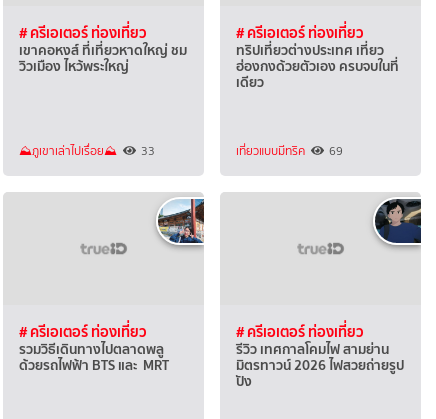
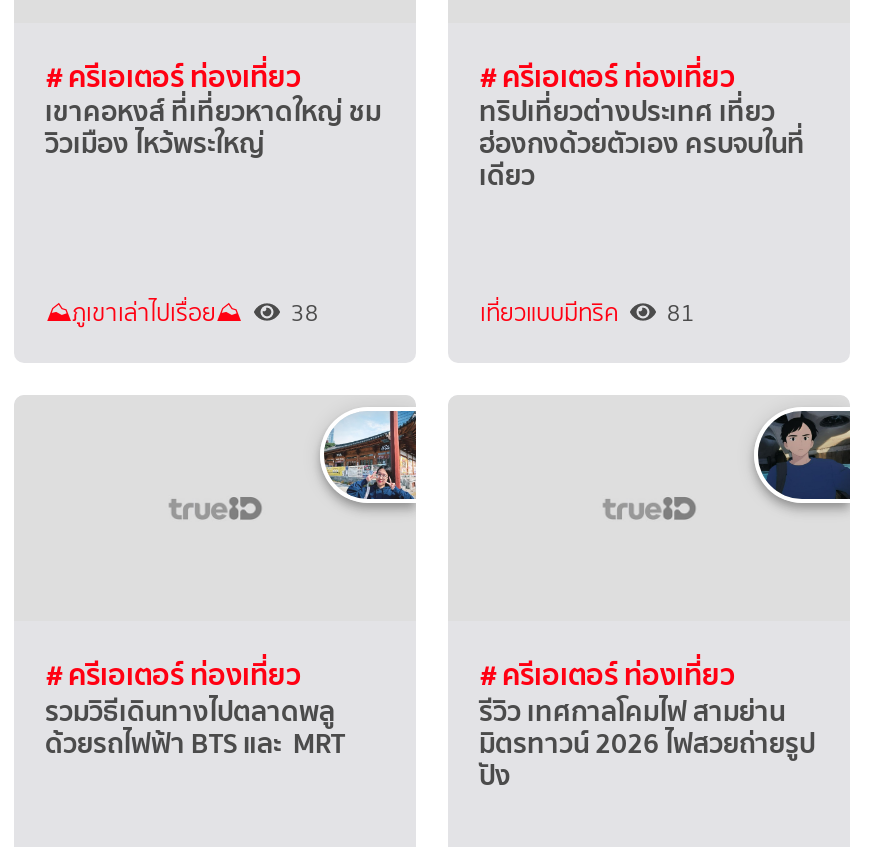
- 33
+ 38

- เที่ยวแบบมีทริค 69
+ เที่ยวแบบมีทริค 81
